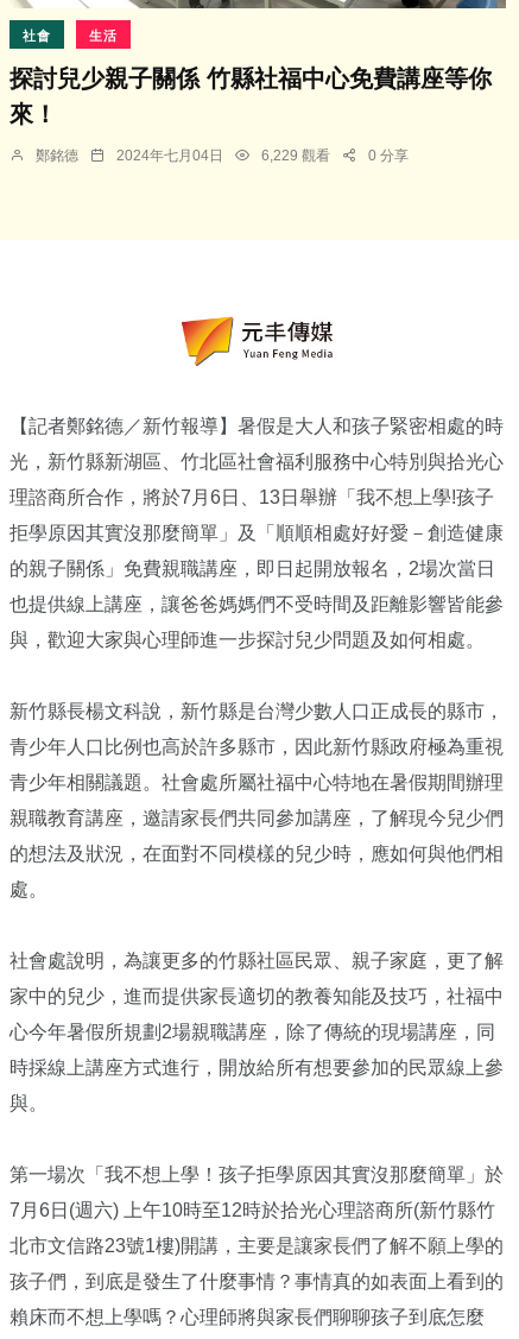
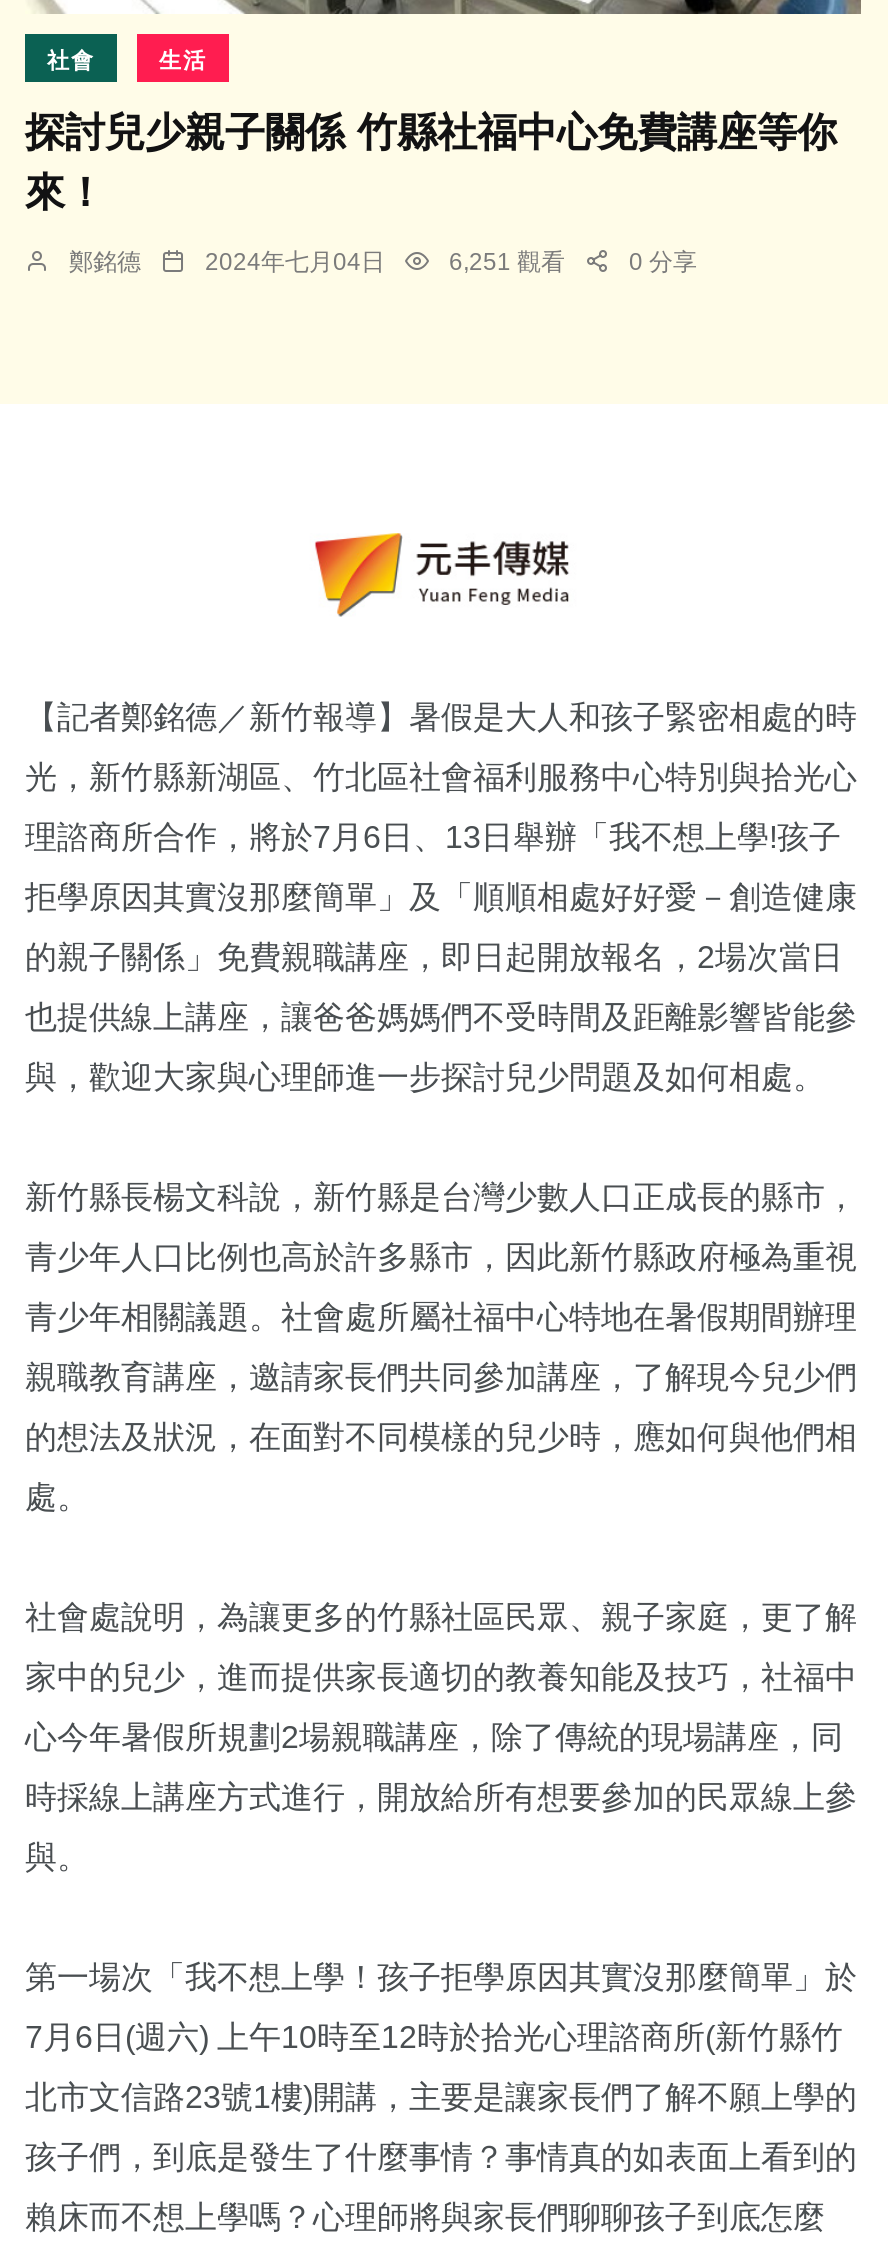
- 6,229 觀看
+ 6,251 觀看
